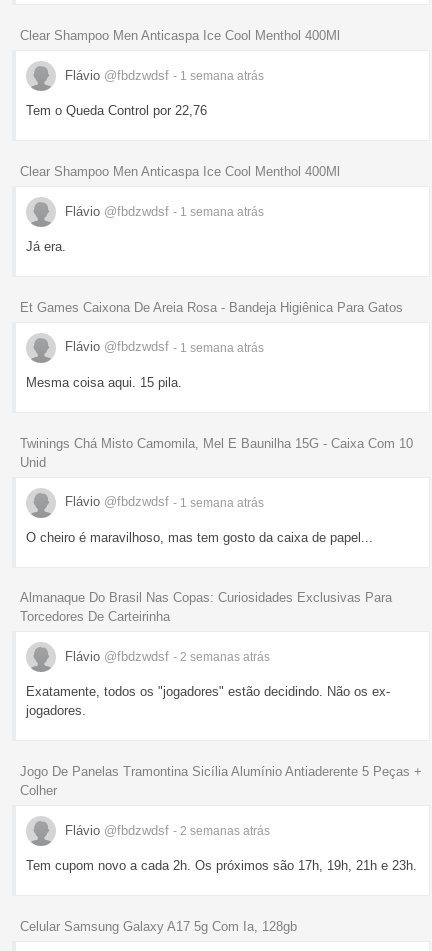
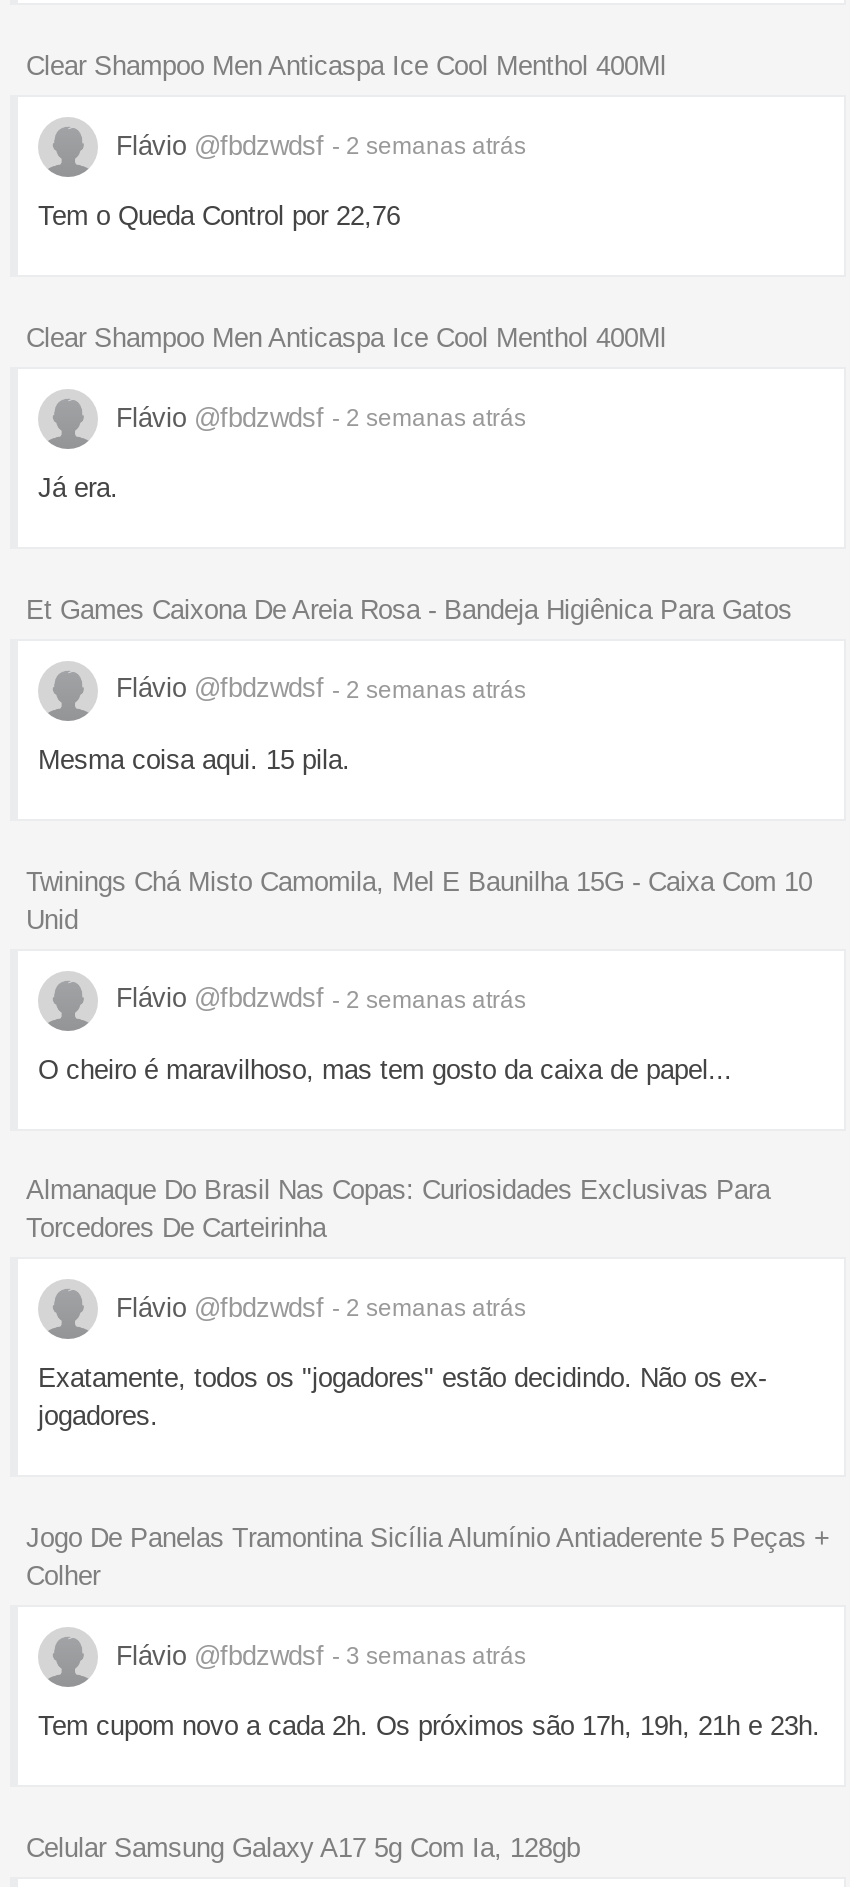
- Flávio @fbdzwdsf - 1 semana atrás
+ Flávio @fbdzwdsf - 2 semanas atrás

- Flávio @fbdzwdsf - 1 semana atrás
+ Flávio @fbdzwdsf - 2 semanas atrás

- Flávio @fbdzwdsf - 1 semana atrás
+ Flávio @fbdzwdsf - 2 semanas atrás

- Flávio @fbdzwdsf - 1 semana atrás
+ Flávio @fbdzwdsf - 2 semanas atrás

- Flávio @fbdzwdsf - 2 semanas atrás
+ Flávio @fbdzwdsf - 3 semanas atrás
